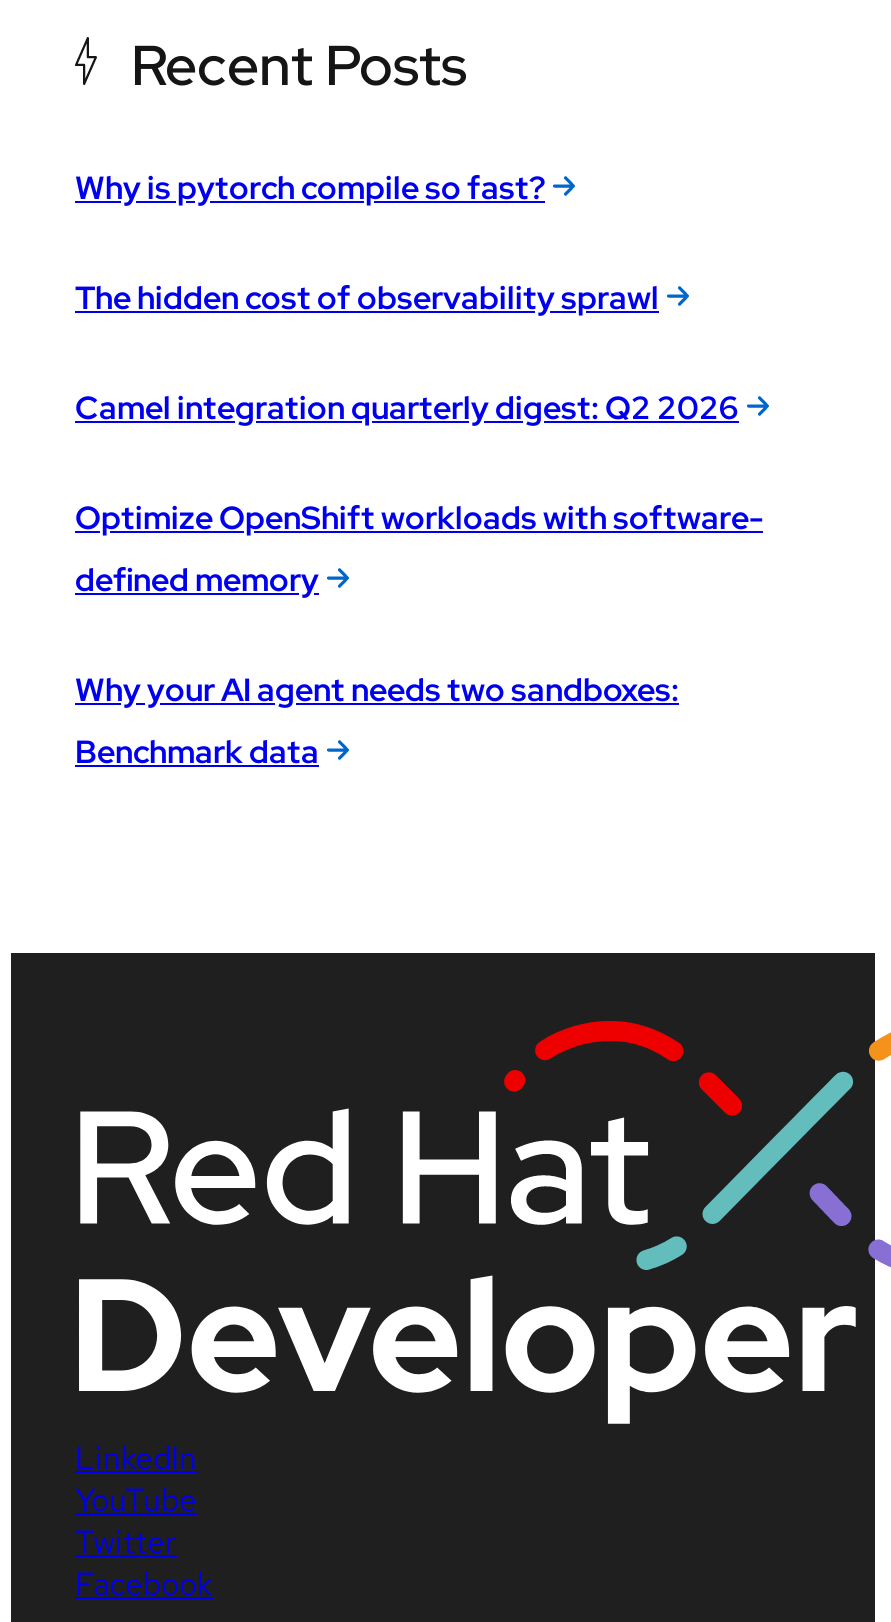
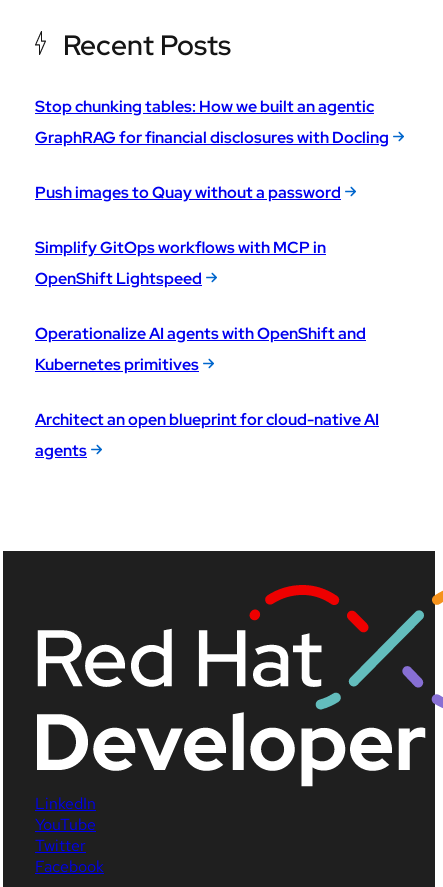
- Why is pytorch compile so fast?
- The hidden cost of observability sprawl
- Camel integration quarterly digest: Q2 2026
- Optimize OpenShift workloads with software-
- defined memory
- Why your AI agent needs two sandboxes:
- Benchmark data
+ Stop chunking tables: How we built an agentic
+ GraphRAG for financial disclosures with Docling
+ Push images to Quay without a password
+ Simplify GitOps workflows with MCP in
+ OpenShift Lightspeed
+ Operationalize AI agents with OpenShift and
+ Kubernetes primitives
+ Architect an open blueprint for cloud-native AI
+ agents
